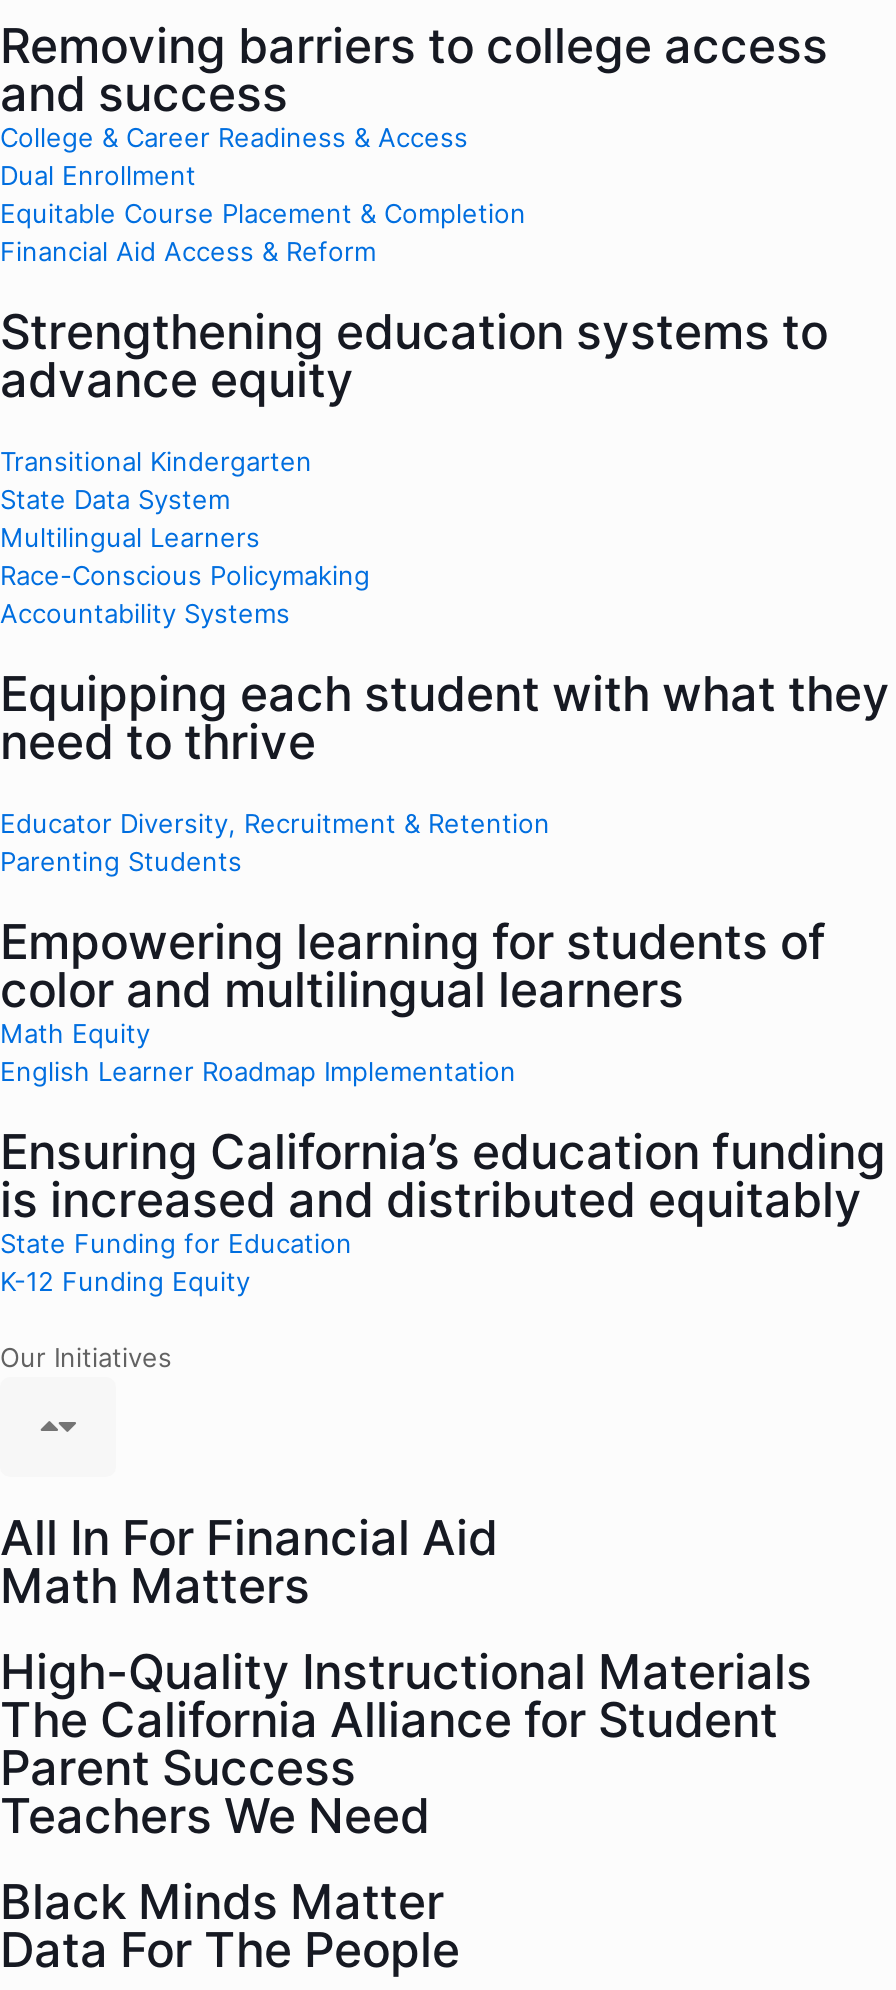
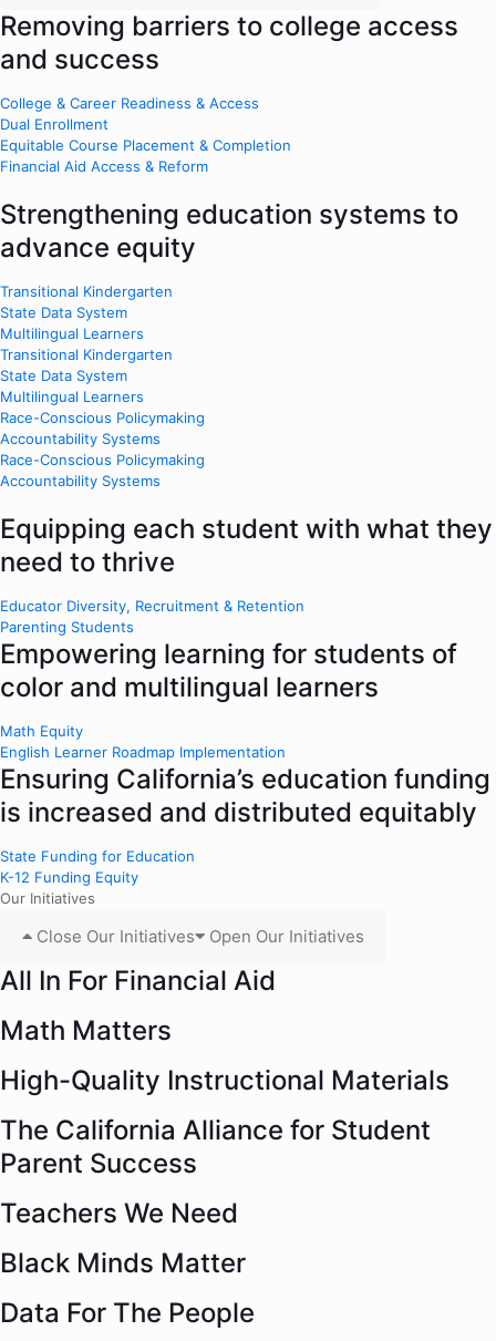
+ Transitional Kindergarten
+ State Data System
+ Multilingual Learners
+ Race-Conscious Policymaking
+ Accountability Systems

+ Close Our Initiatives
+ Open Our Initiatives
